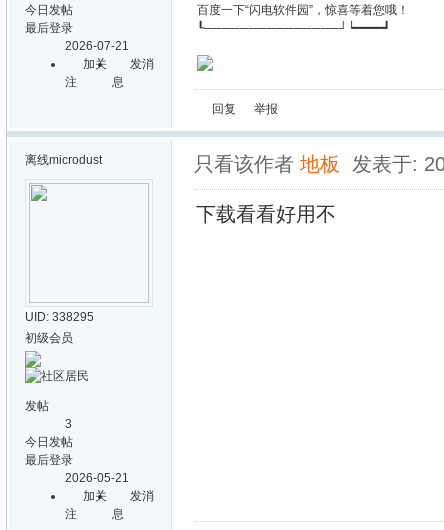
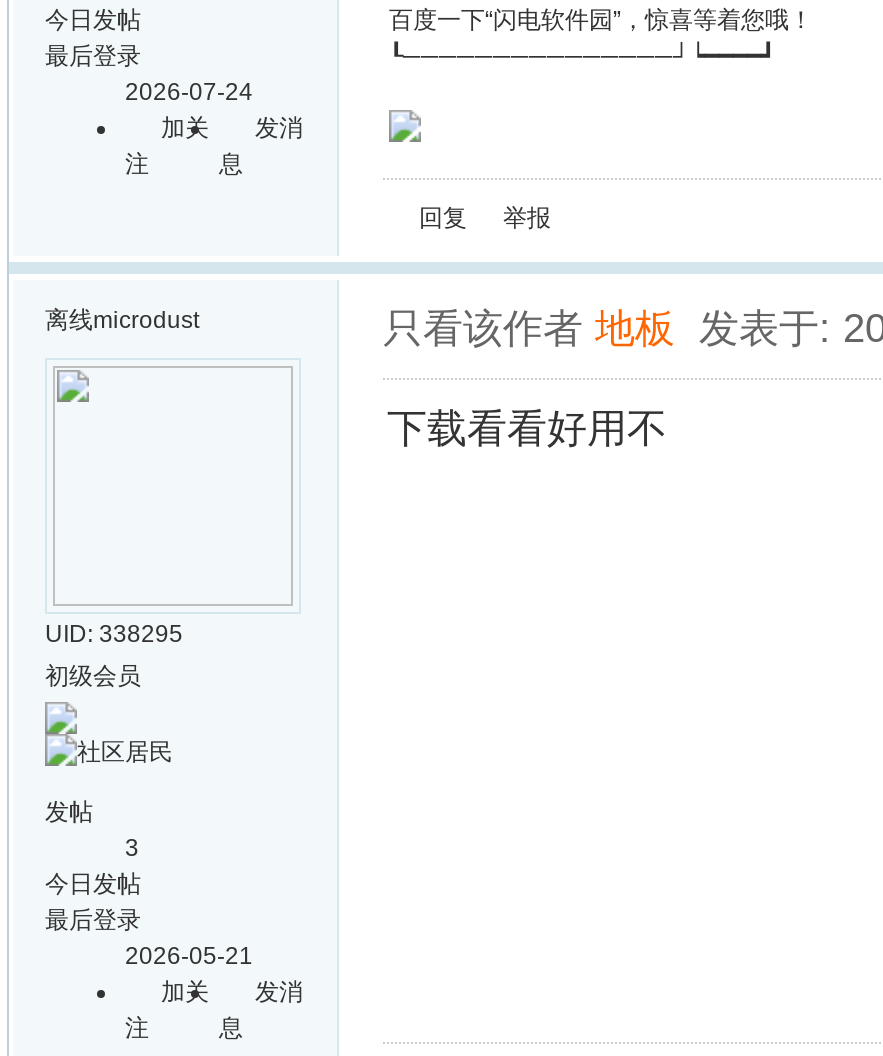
- 2026-07-21
+ 2026-07-24
